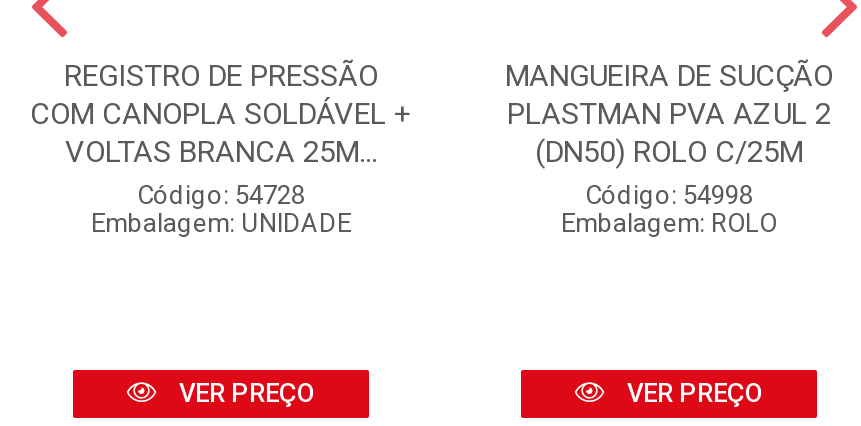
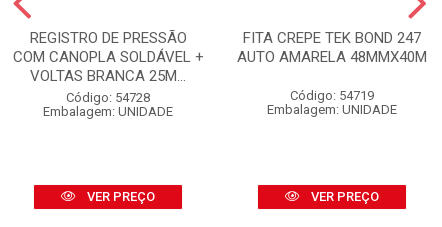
- MANGUEIRA DE SUCÇÃO
- PLASTMAN PVA AZUL 2
- (DN50) ROLO C/25M
- Código: 54998
- Embalagem: ROLO
+ FITA CREPE TEK BOND 247
+ AUTO AMARELA 48MMX40M
+ Código: 54719
+ Embalagem: UNIDADE
